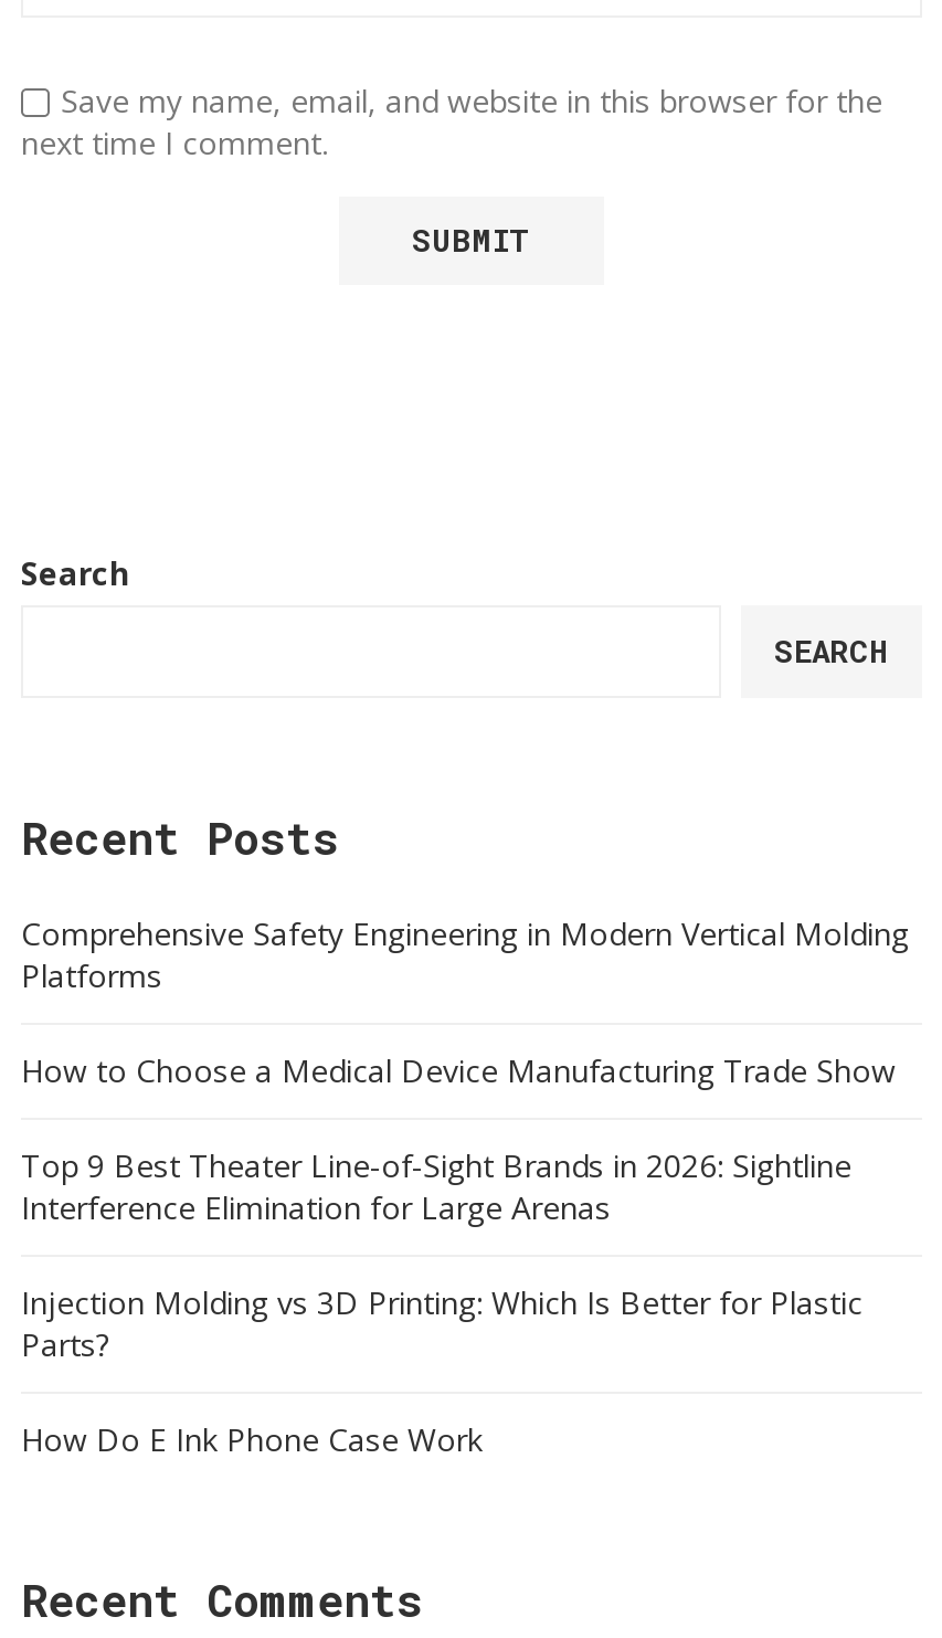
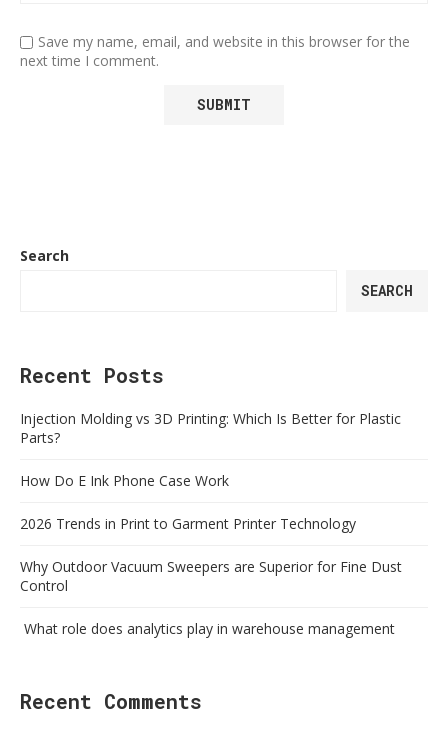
- Comprehensive Safety Engineering in Modern Vertical Molding
- Platforms
- How to Choose a Medical Device Manufacturing Trade Show
- Top 9 Best Theater Line-of-Sight Brands in 2026: Sightline
- Interference Elimination for Large Arenas

moved up: Injection Molding vs 3D Printing: Which Is Better for Plastic | Parts? | How Do E Ink Phone Case Work

+ 2026 Trends in Print to Garment Printer Technology
+ Why Outdoor Vacuum Sweepers are Superior for Fine Dust
+ Control
+ What role does analytics play in warehouse management
